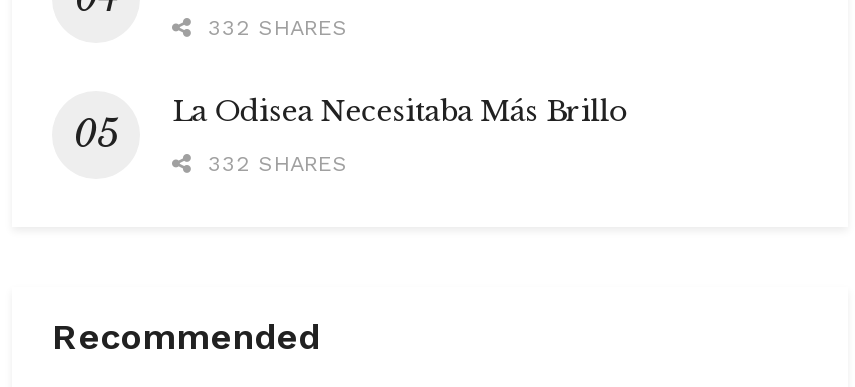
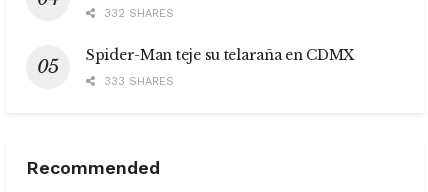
- La Odisea Necesitaba Más Brillo
+ Spider-Man teje su telaraña en CDMX

- 332 SHARES
+ 333 SHARES
